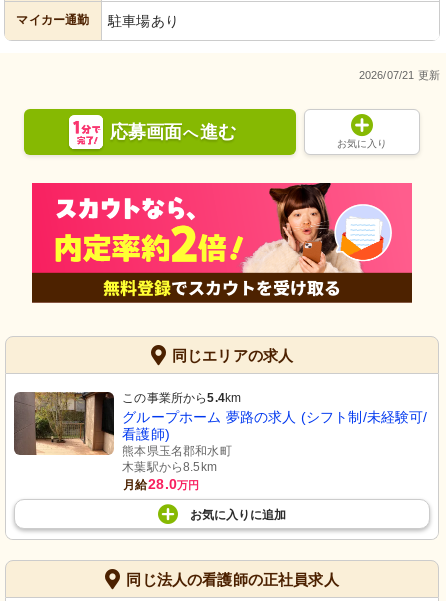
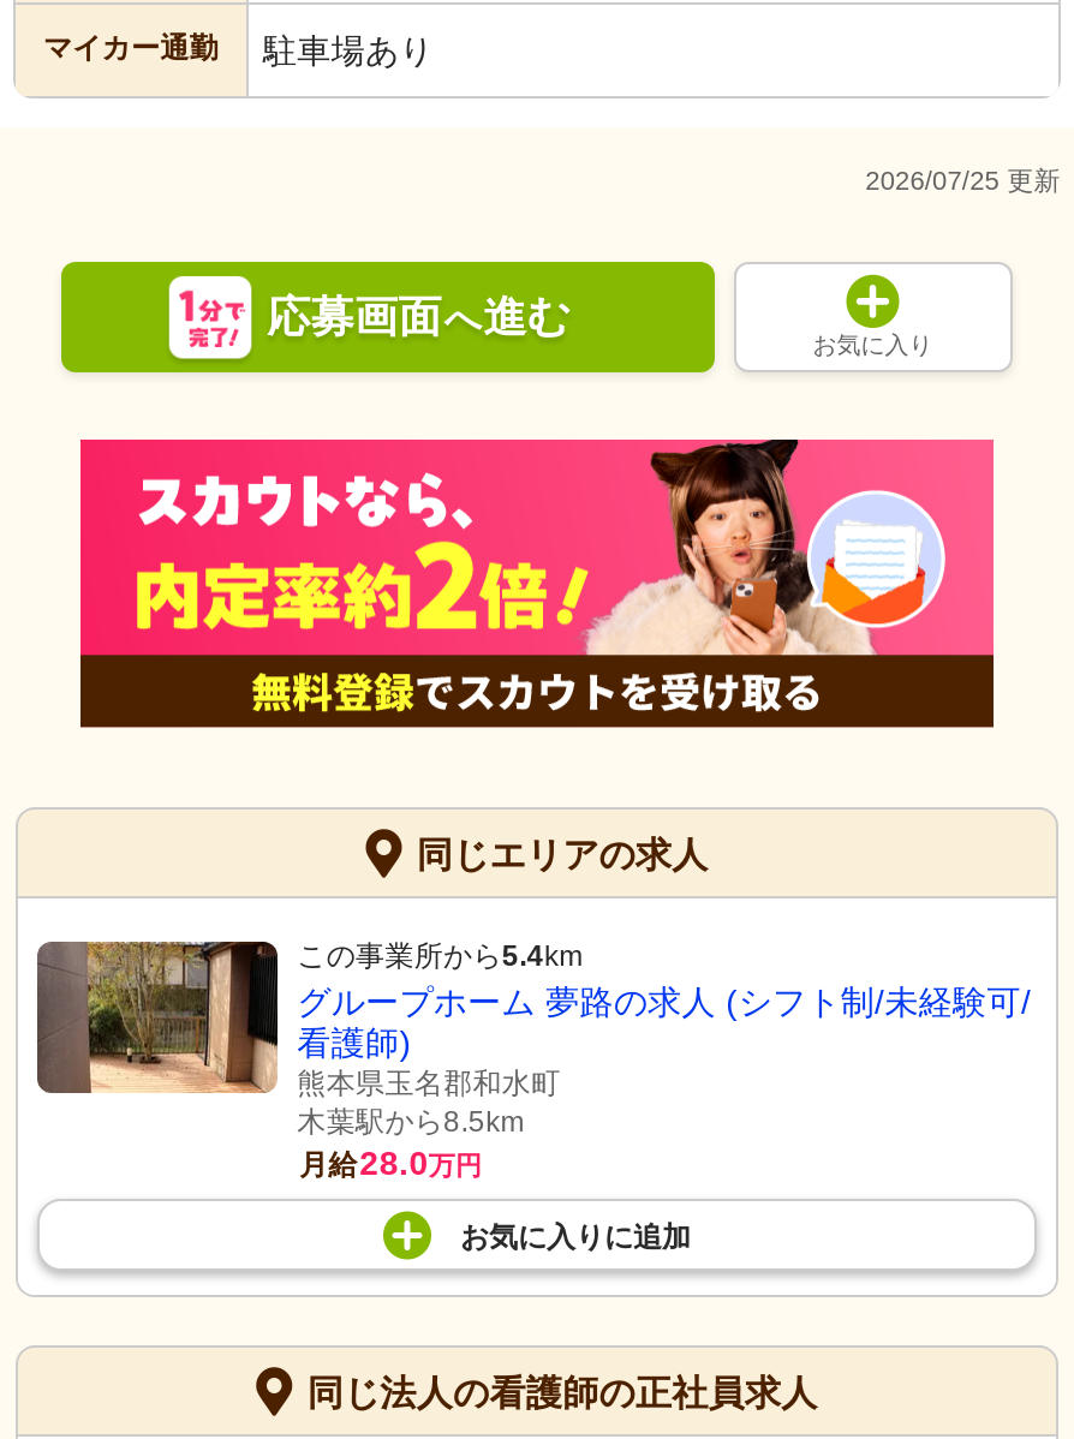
- 2026/07/21 更新
+ 2026/07/25 更新
